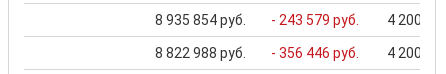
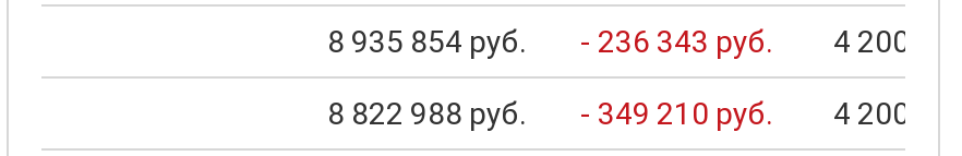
- - 243 579 руб.
+ - 236 343 руб.

- - 356 446 руб.
+ - 349 210 руб.
